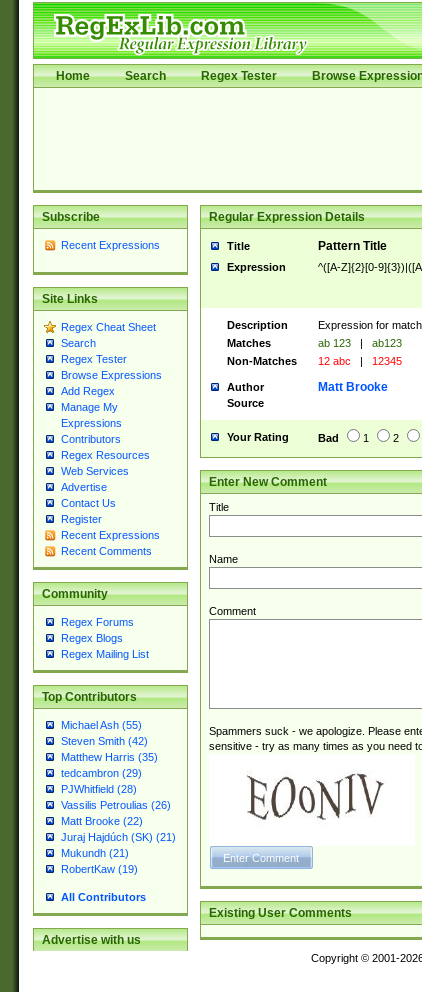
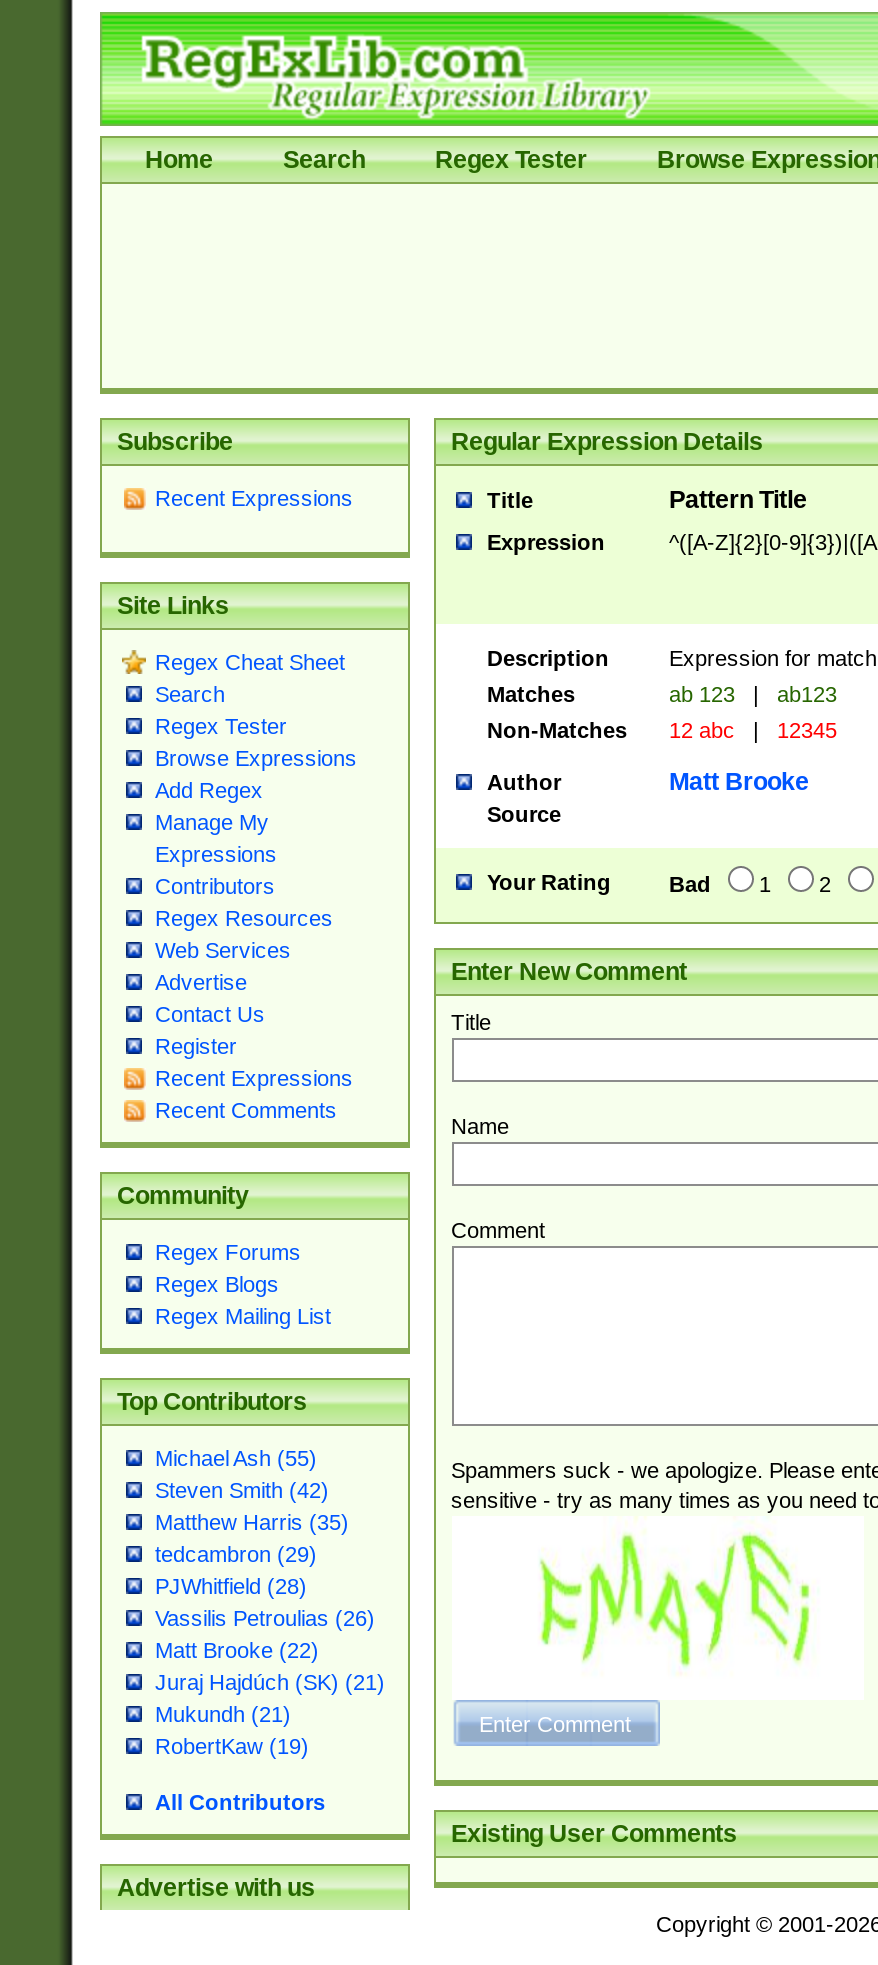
- [image]
+ [image]
